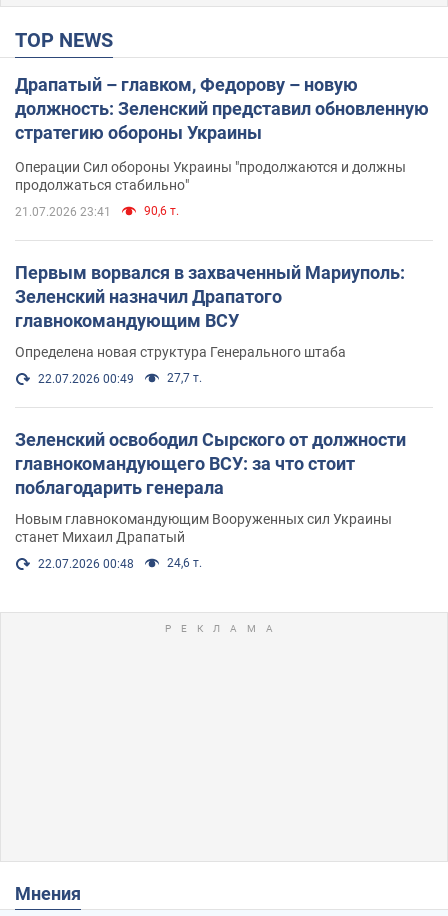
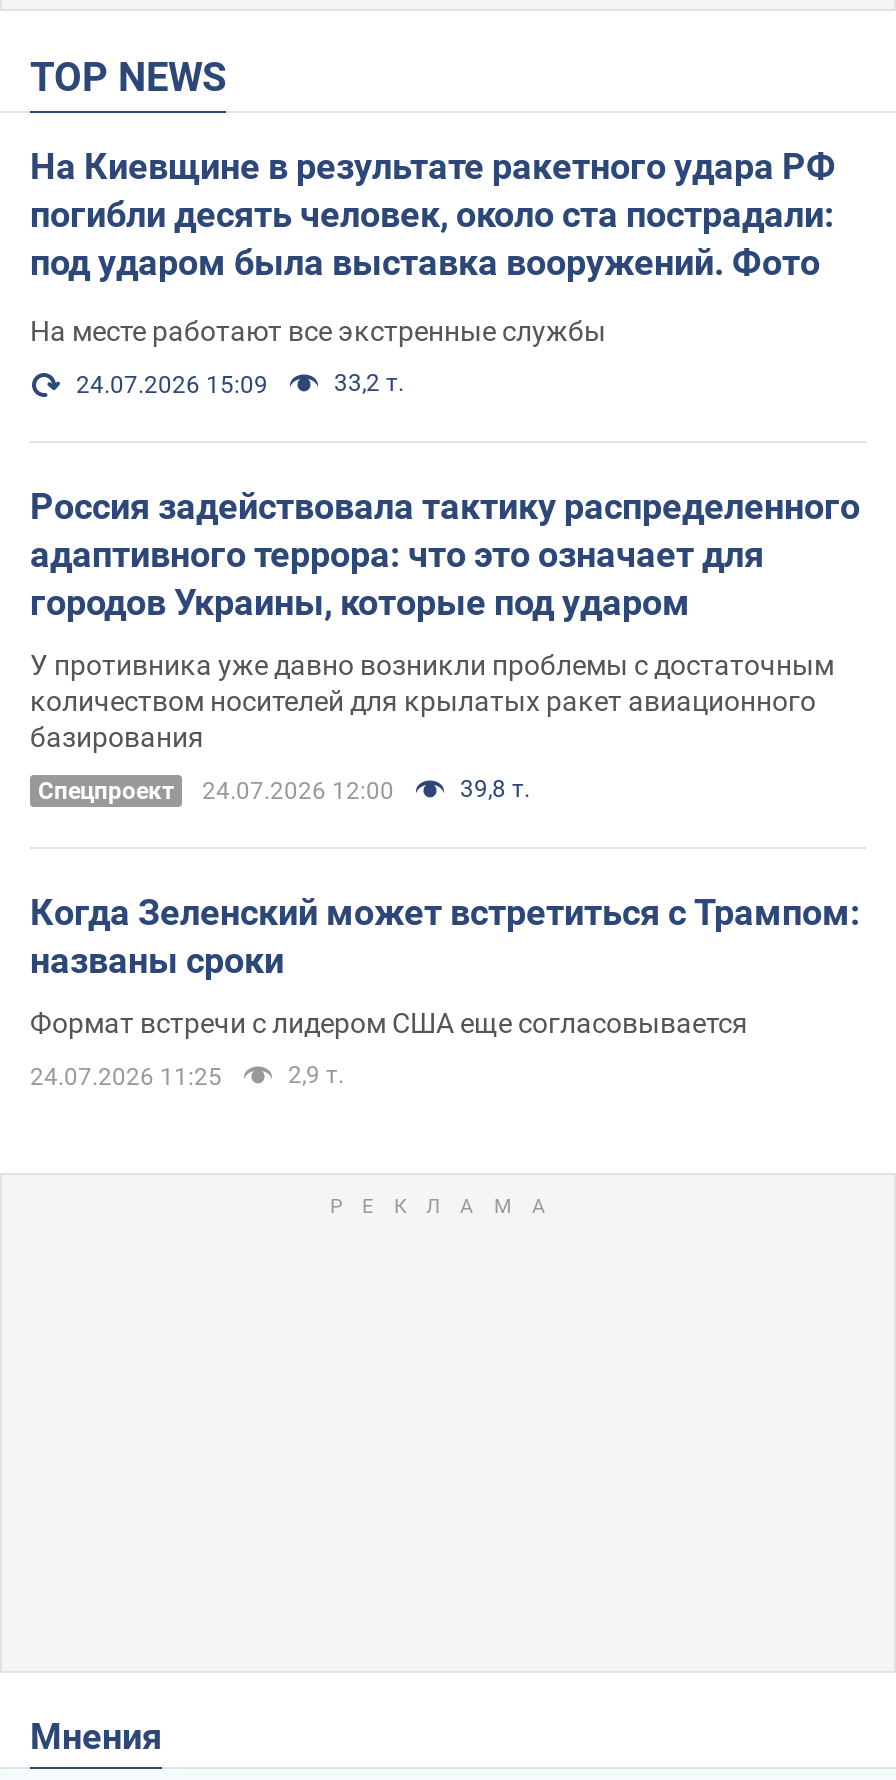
- Драпатый – главком, Федорову – новую
- должность: Зеленский представил обновленную
- стратегию обороны Украины
+ На Киевщине в результате ракетного удара РФ
+ погибли десять человек, около ста пострадали:
+ под ударом была выставка вооружений. Фото

- Операции Сил обороны Украины "продолжаются и должны
- продолжаться стабильно"
+ На месте работают все экстренные службы

- 21.07.2026 23:41
- 90,6 т.
+ 24.07.2026 15:09
+ 33,2 т.

- Первым ворвался в захваченный Мариуполь:
- Зеленский назначил Драпатого
- главнокомандующим ВСУ
+ Россия задействовала тактику распределенного
+ адаптивного террора: что это означает для
+ городов Украины, которые под ударом

- Определена новая структура Генерального штаба
+ У противника уже давно возникли проблемы с достаточным
+ количеством носителей для крылатых ракет авиационного
+ базирования

- 22.07.2026 00:49
- 27,7 т.
+ Спецпроект
+ 24.07.2026 12:00
+ 39,8 т.

- Зеленский освободил Сырского от должности
- главнокомандующего ВСУ: за что стоит
- поблагодарить генерала
+ Когда Зеленский может встретиться с Трампом:
+ названы сроки

- Новым главнокомандующим Вооруженных сил Украины
- станет Михаил Драпатый
+ Формат встречи с лидером США еще согласовывается

- 22.07.2026 00:48
- 24,6 т.
+ 24.07.2026 11:25
+ 2,9 т.
